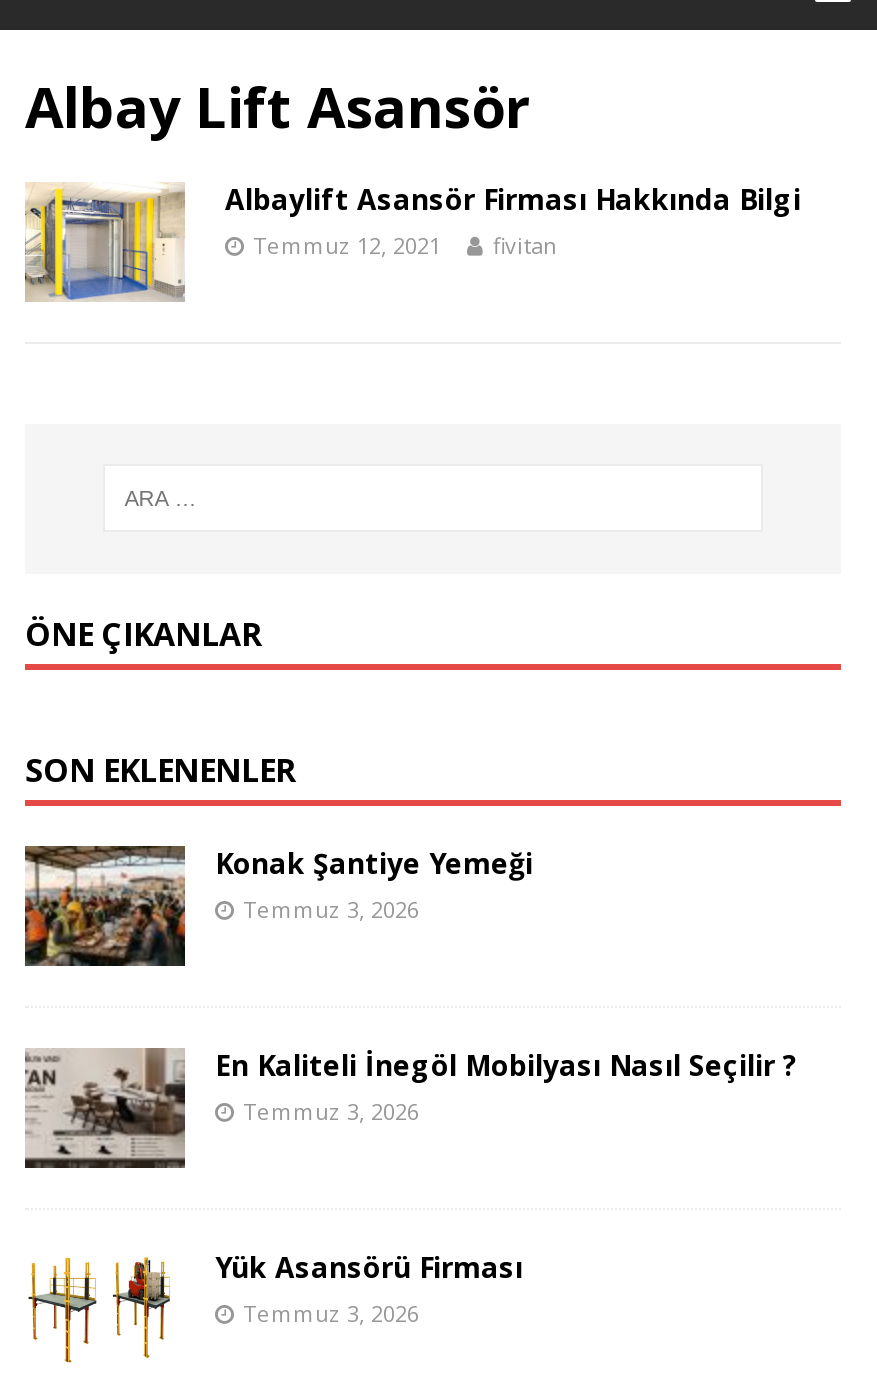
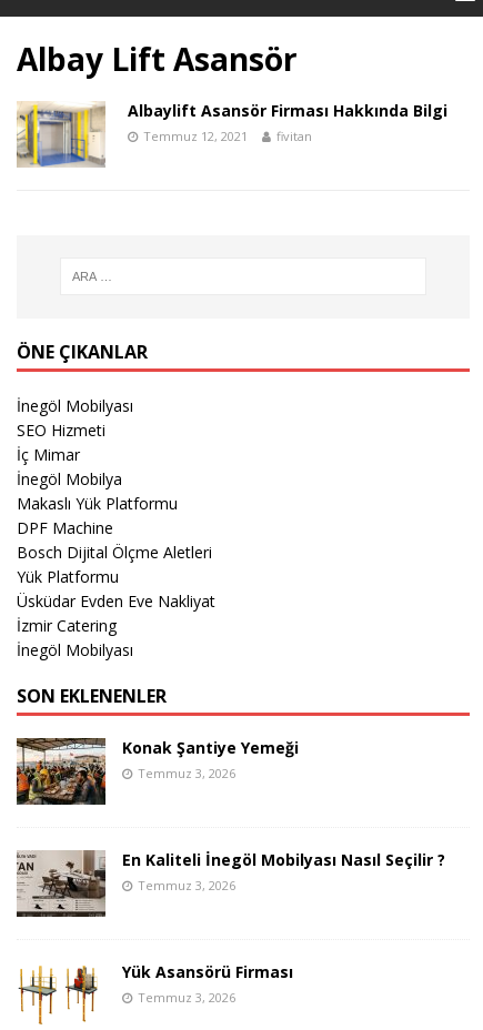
+ İnegöl Mobilyası
+ SEO Hizmeti
+ İç Mimar
+ İnegöl Mobilya
+ Makaslı Yük Platformu
+ DPF Machine
+ Bosch Dijital Ölçme Aletleri
+ Yük Platformu
+ Üsküdar Evden Eve Nakliyat
+ İzmir Catering
+ İnegöl Mobilyası
